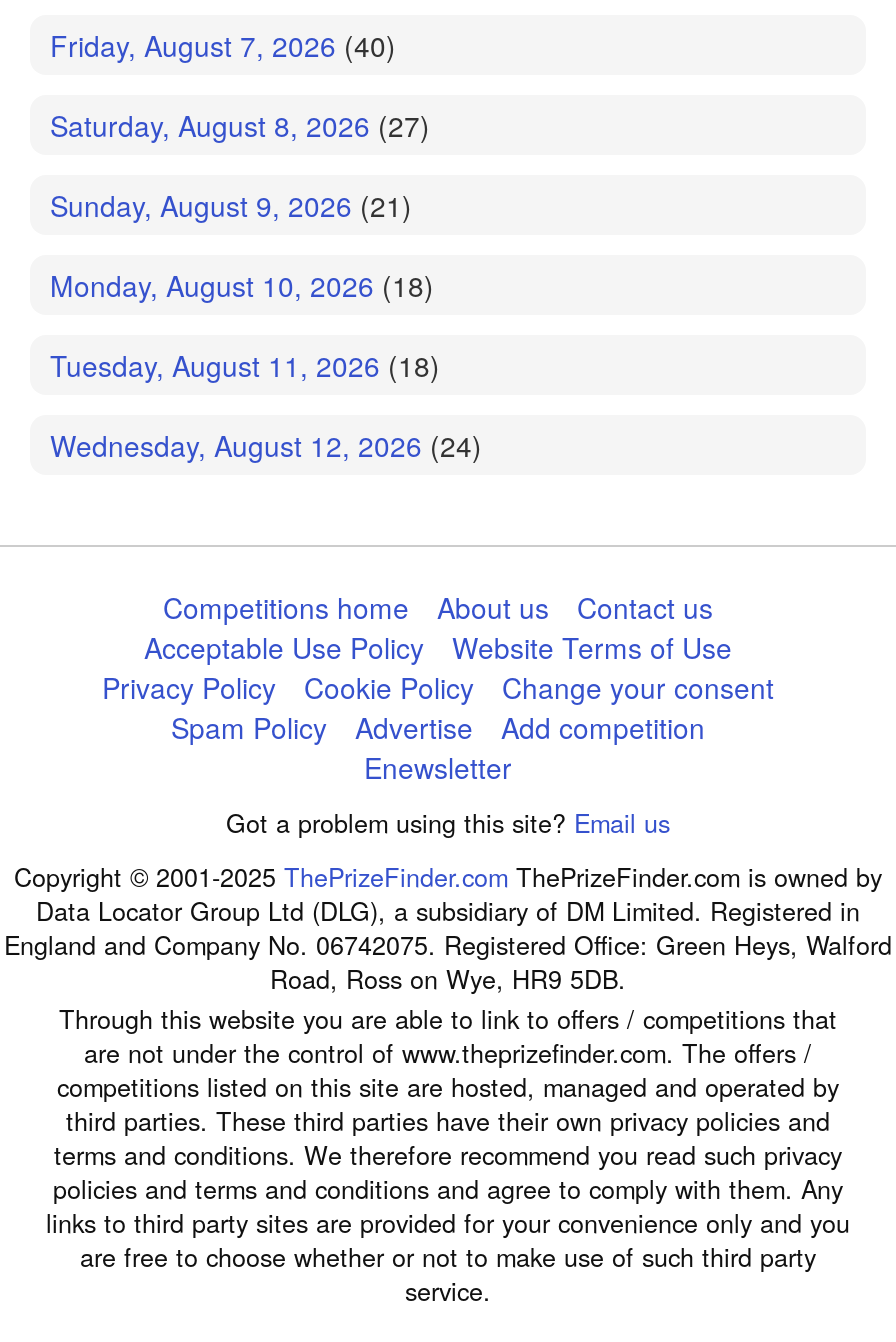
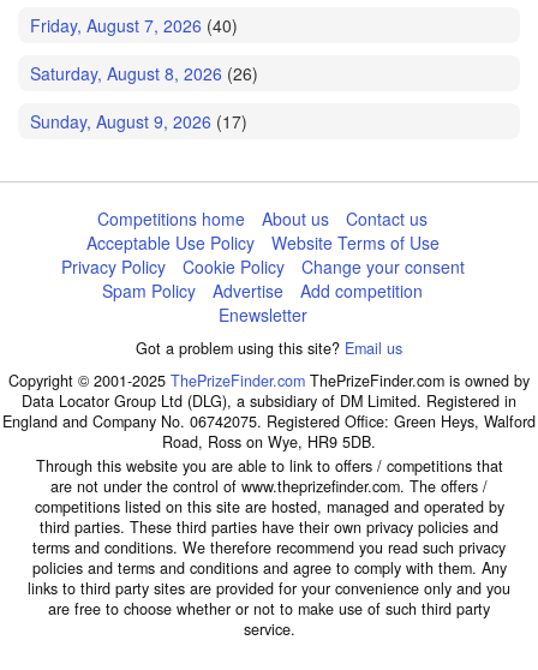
- Saturday, August 8, 2026 (27)
- Sunday, August 9, 2026 (21)
- Monday, August 10, 2026 (18)
- Tuesday, August 11, 2026 (18)
- Wednesday, August 12, 2026 (24)
+ Saturday, August 8, 2026 (26)
+ Sunday, August 9, 2026 (17)
